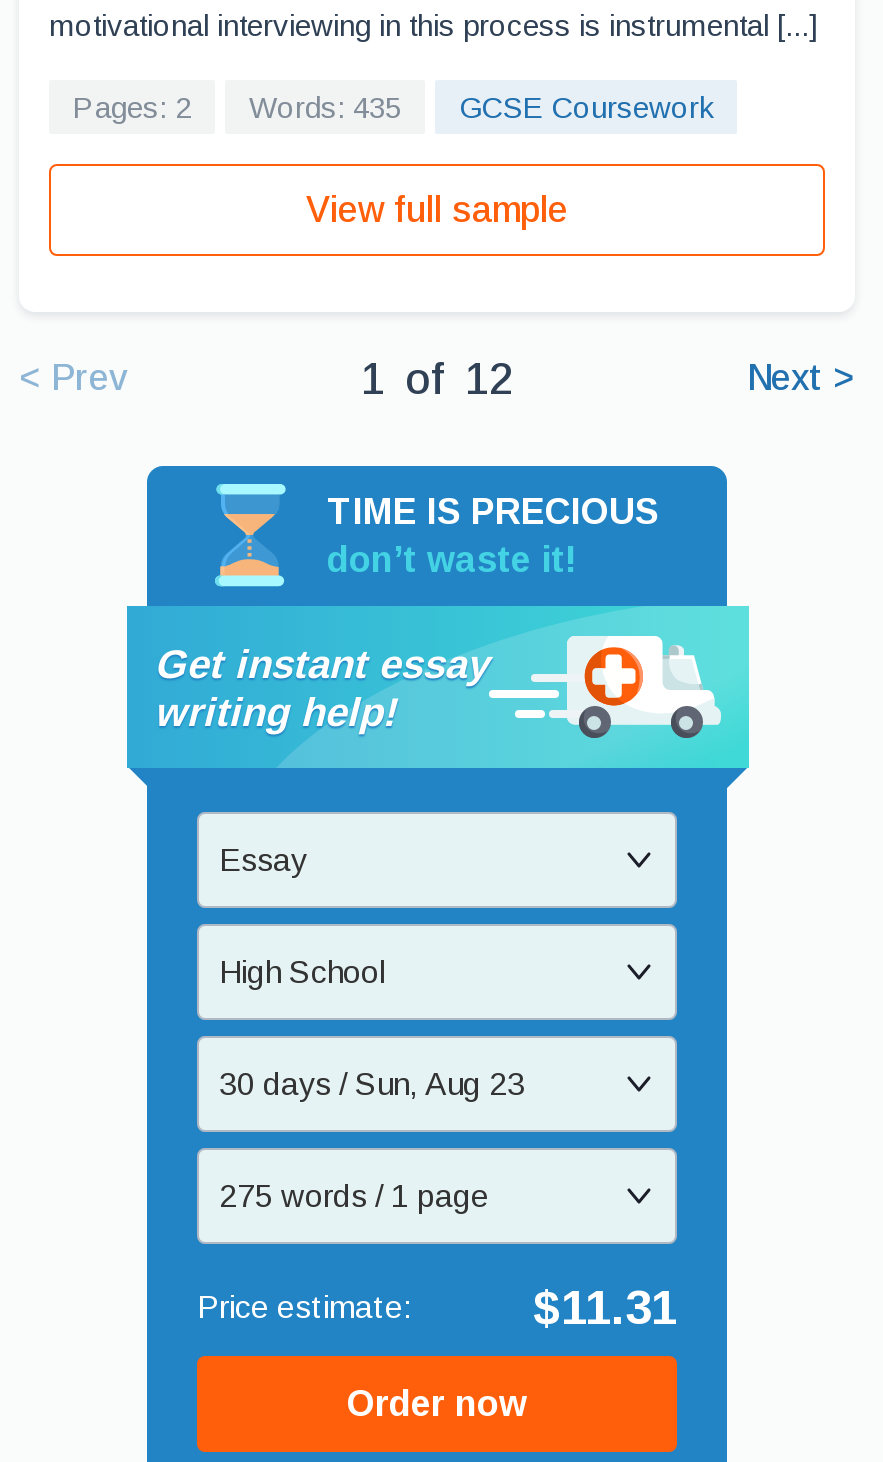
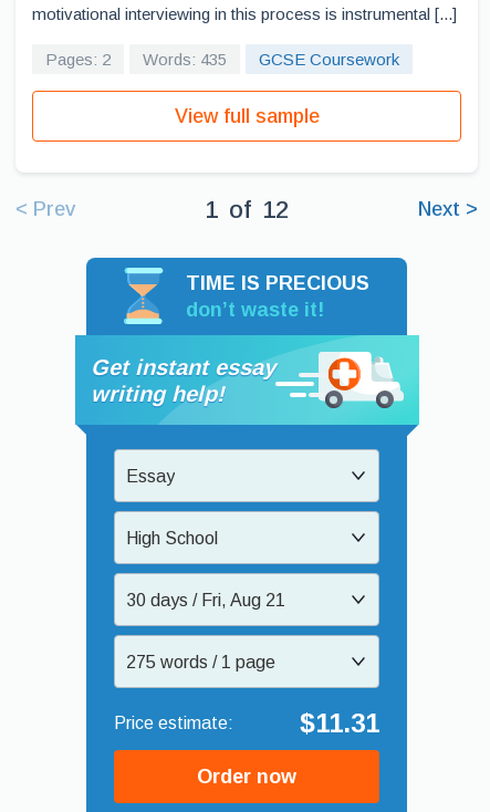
- 30 days / Sun, Aug 23
+ 30 days / Fri, Aug 21
